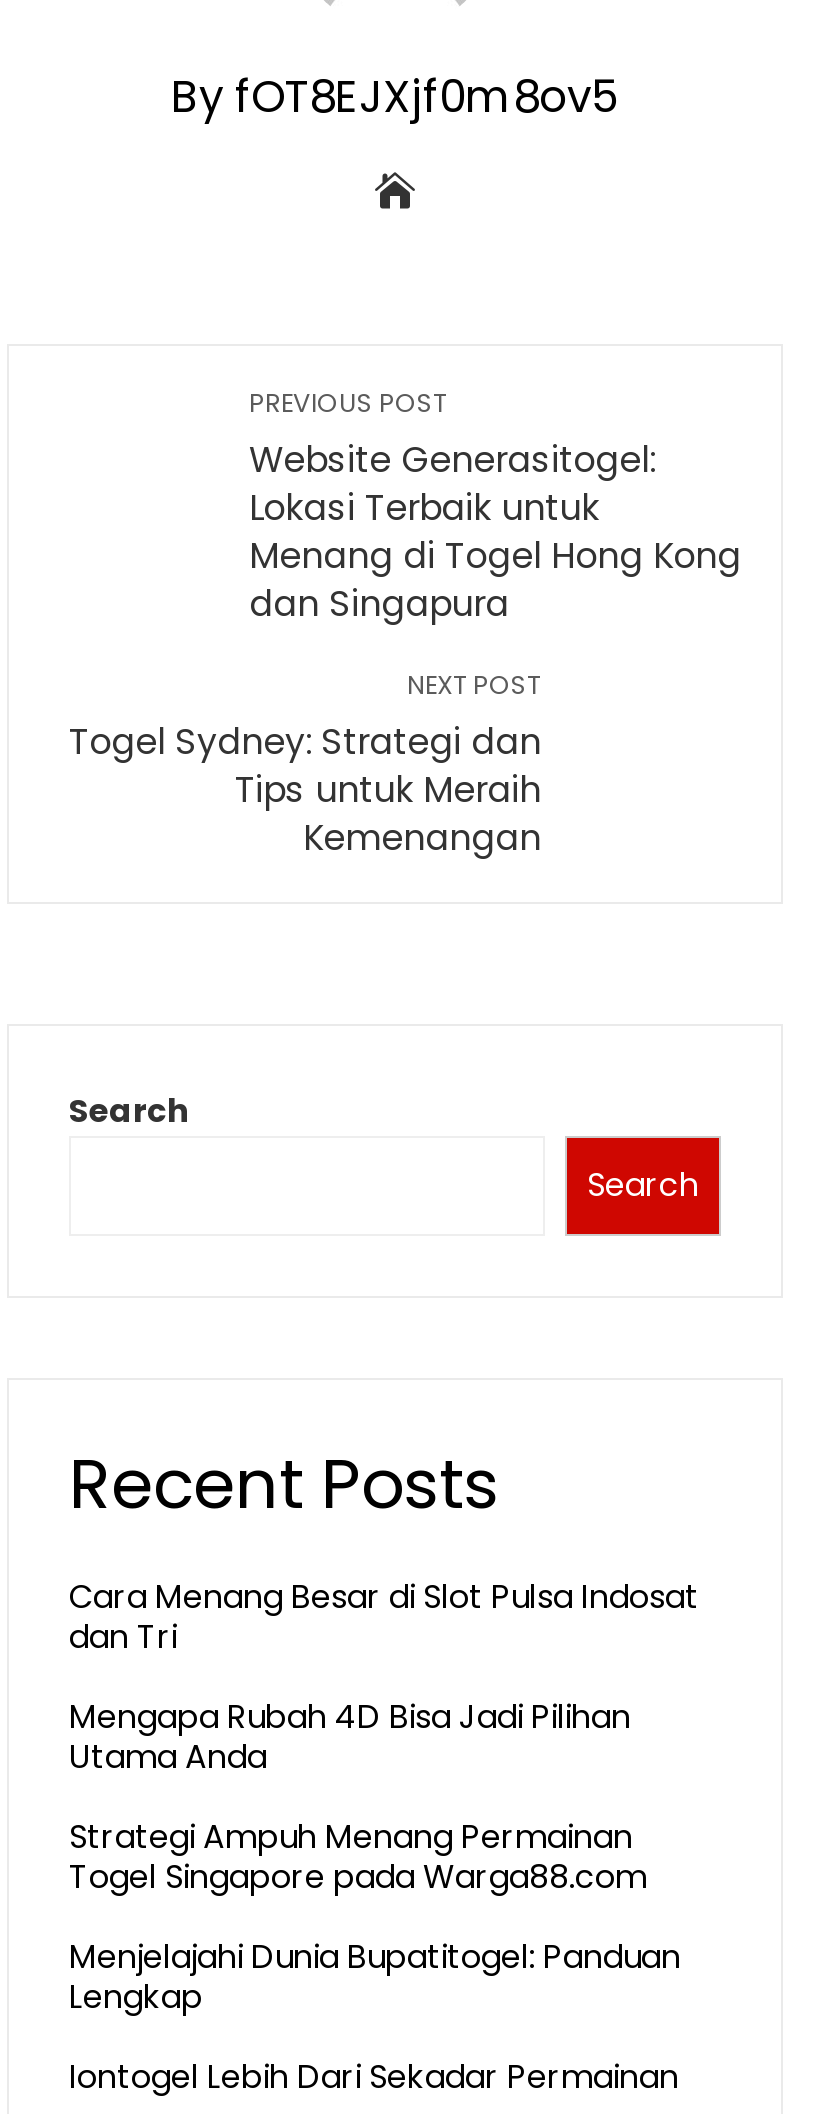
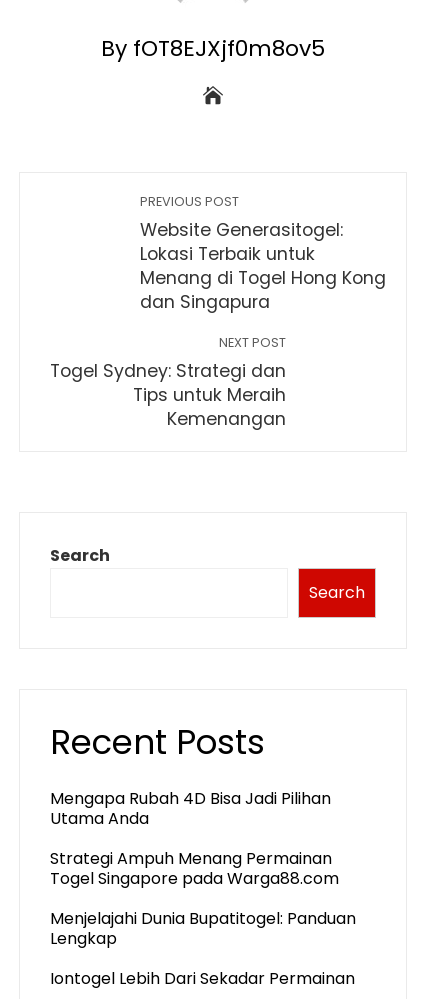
- Cara Menang Besar di Slot Pulsa Indosat
- dan Tri
